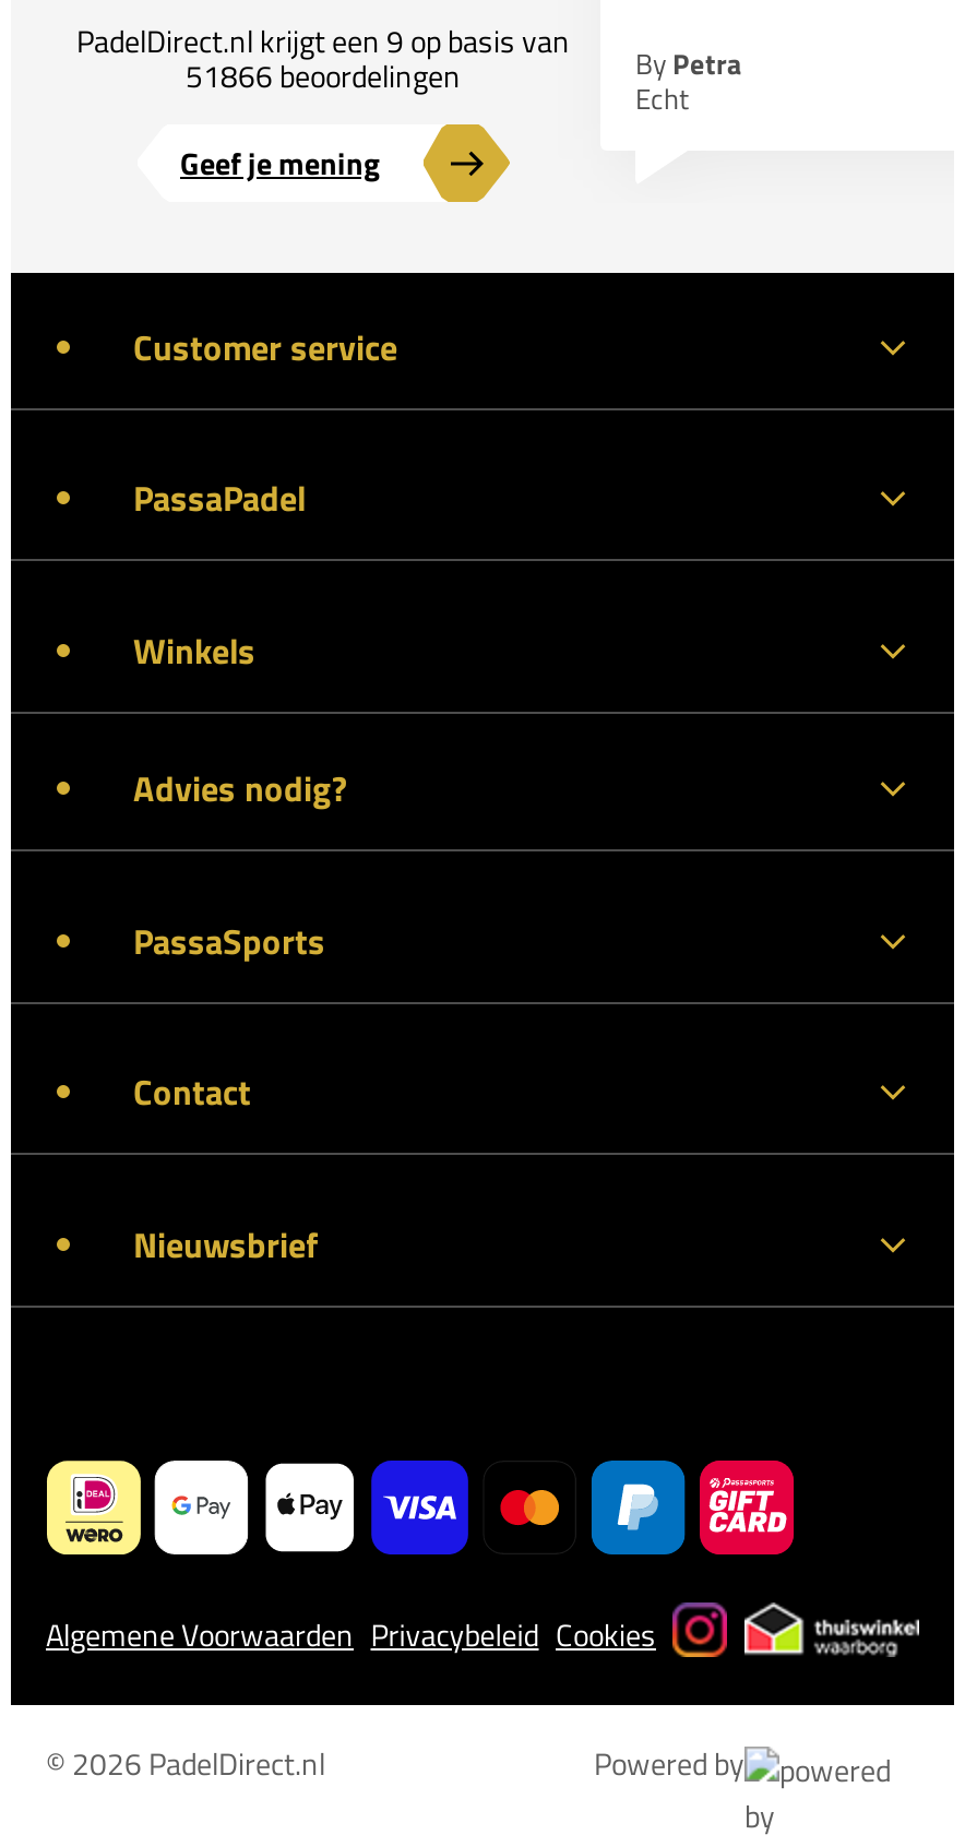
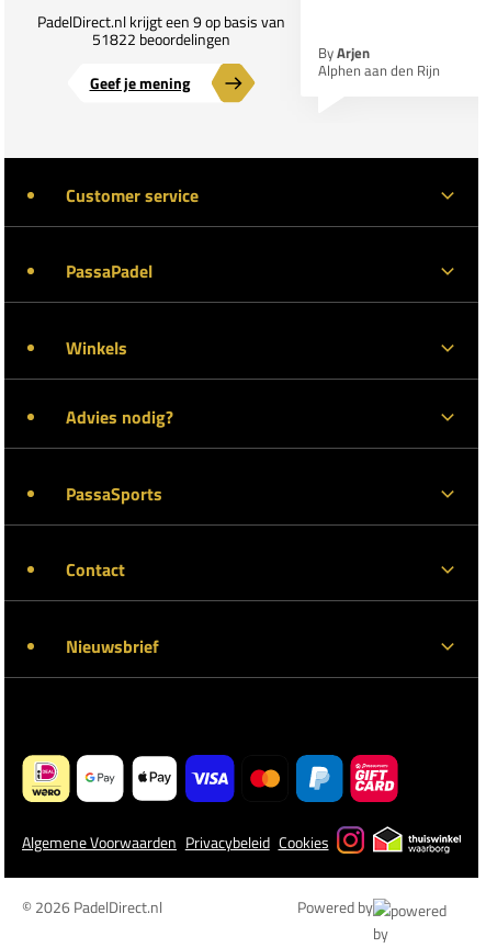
- 51866 beoordelingen
+ 51822 beoordelingen

- By Petra
- Echt
+ By Arjen
+ Alphen aan den Rijn
